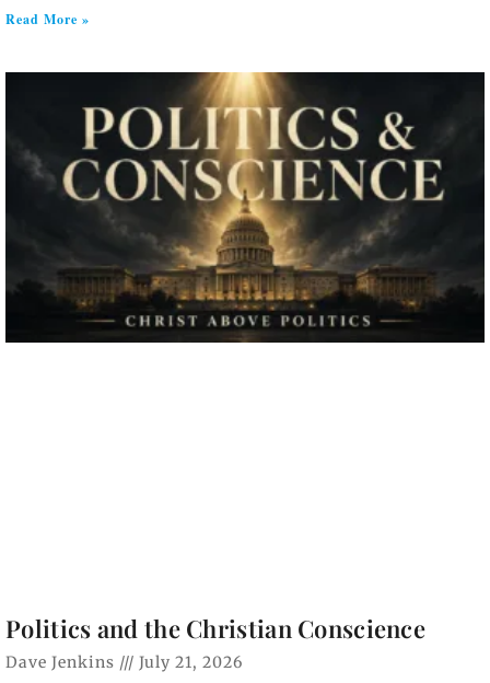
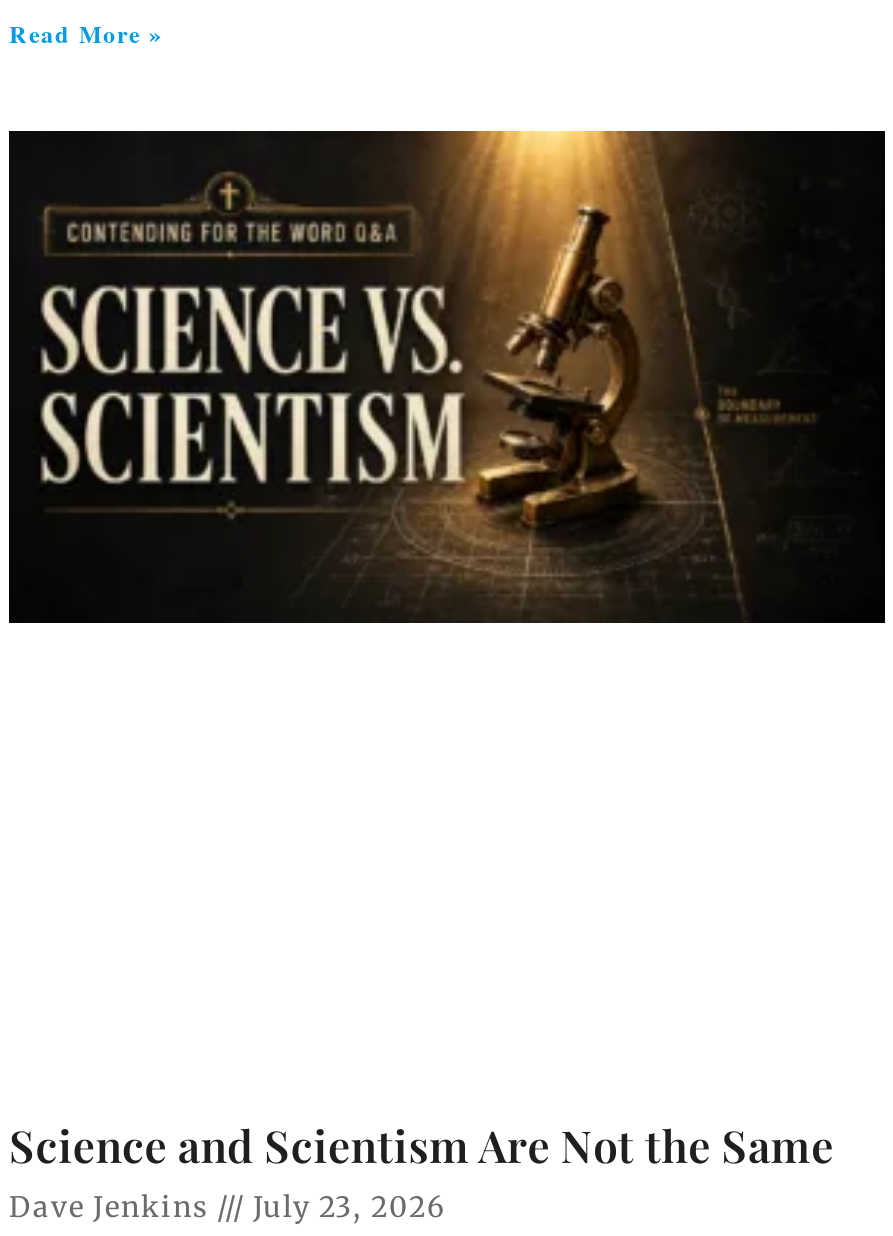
- [image]
+ [image]

- Politics and the Christian Conscience
+ Science and Scientism Are Not the Same

- Dave Jenkins July 21, 2026
+ Dave Jenkins July 23, 2026
